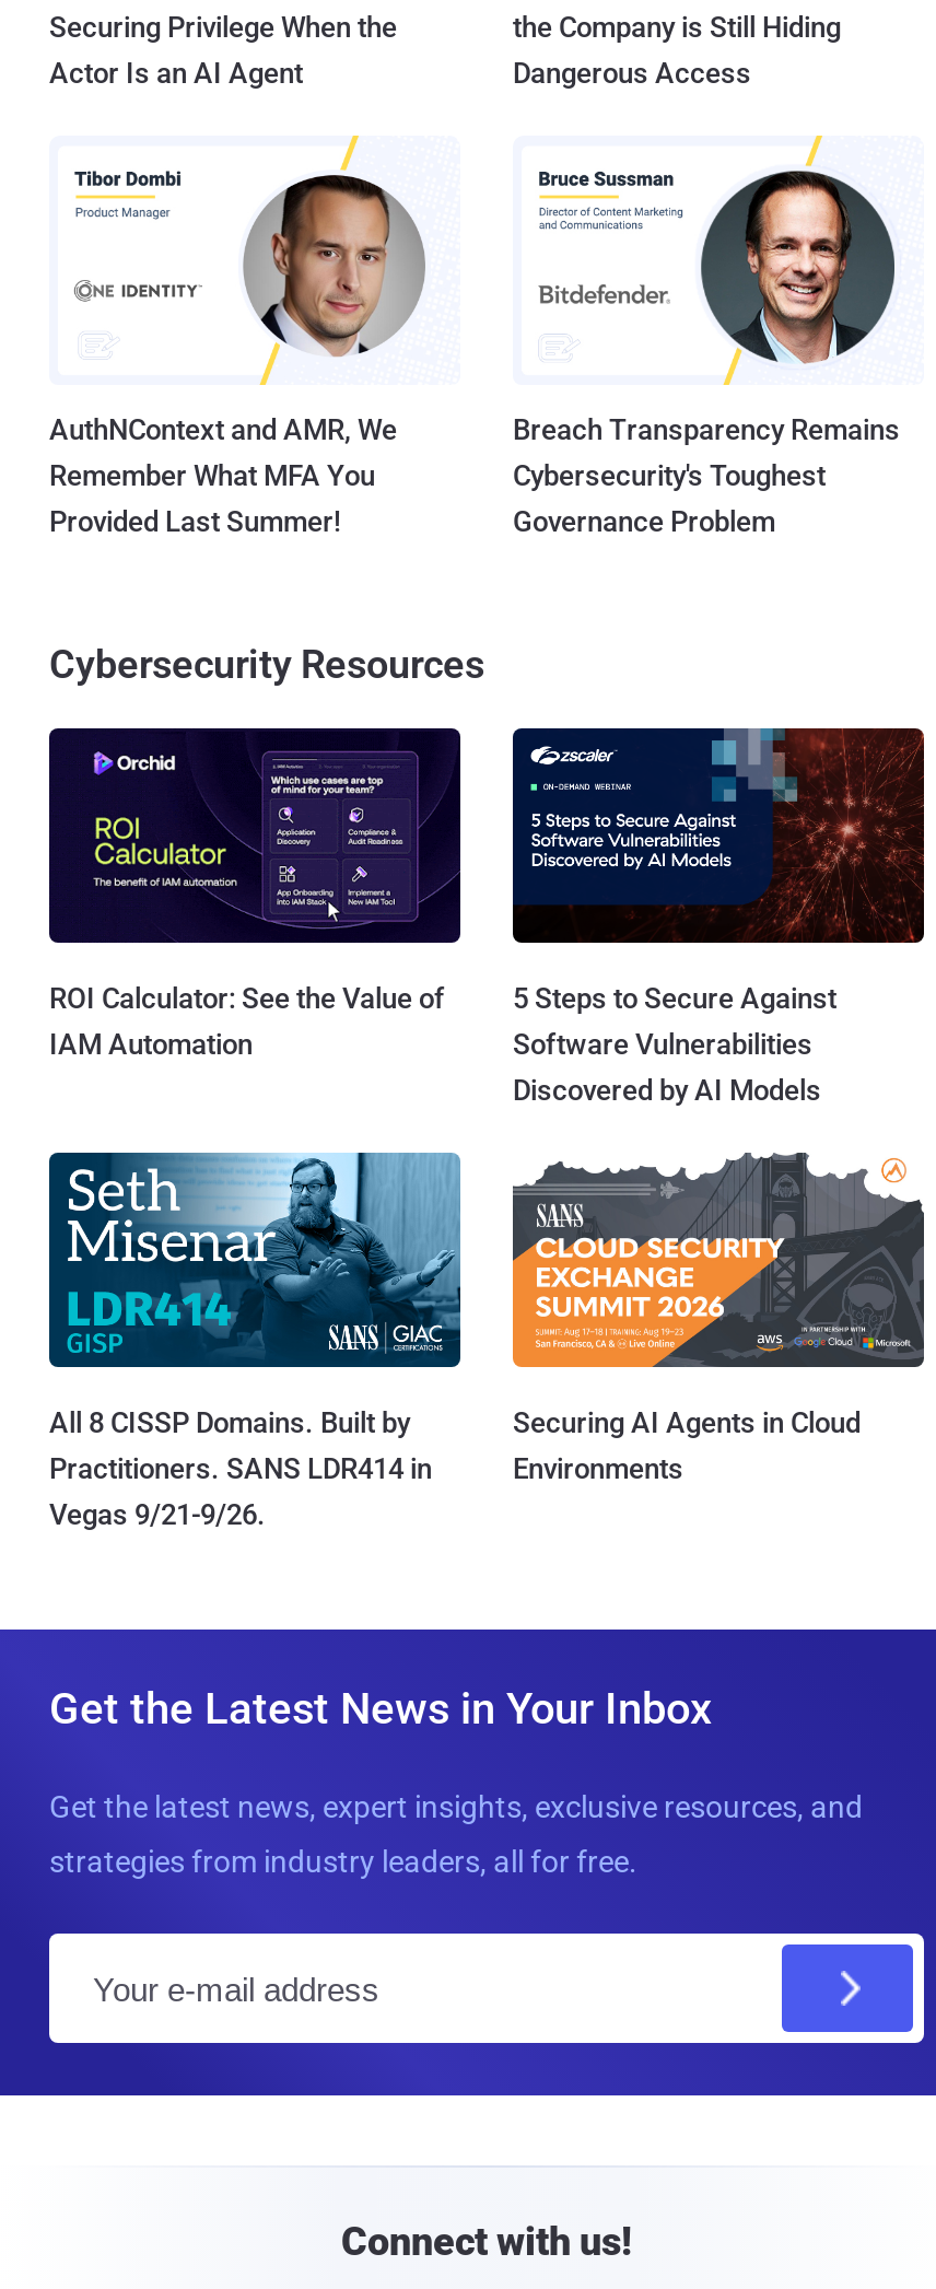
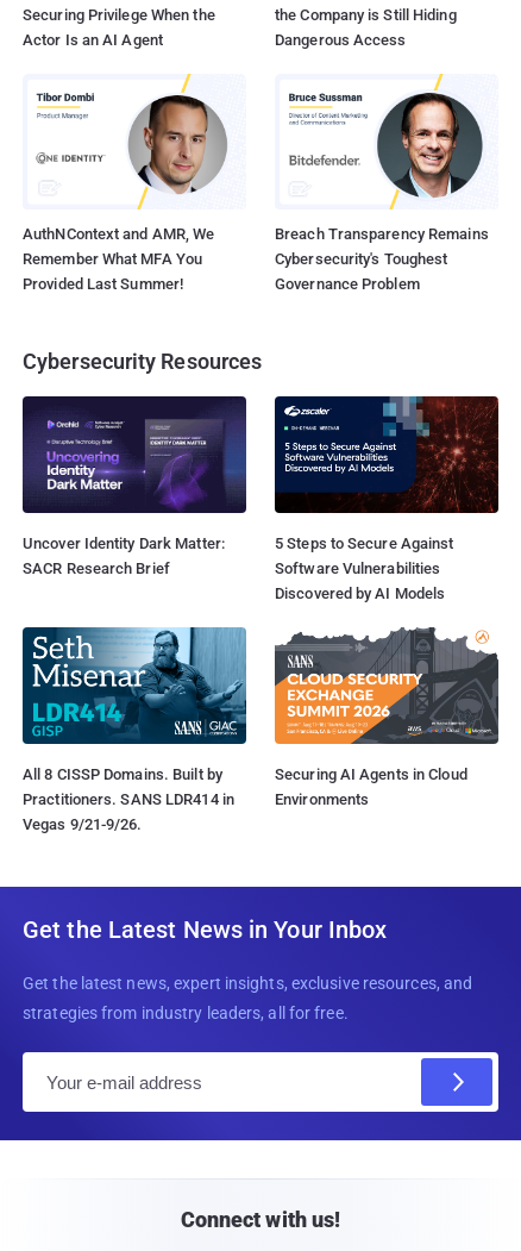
- [image]
- ROI Calculator: See the Value of
- IAM Automation
+ [image]
+ Uncover Identity Dark Matter:
+ SACR Research Brief
